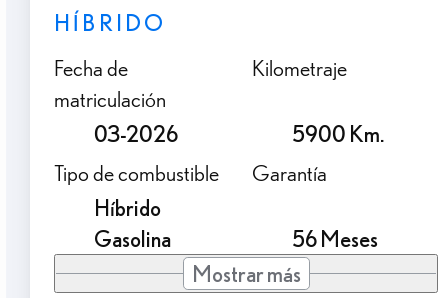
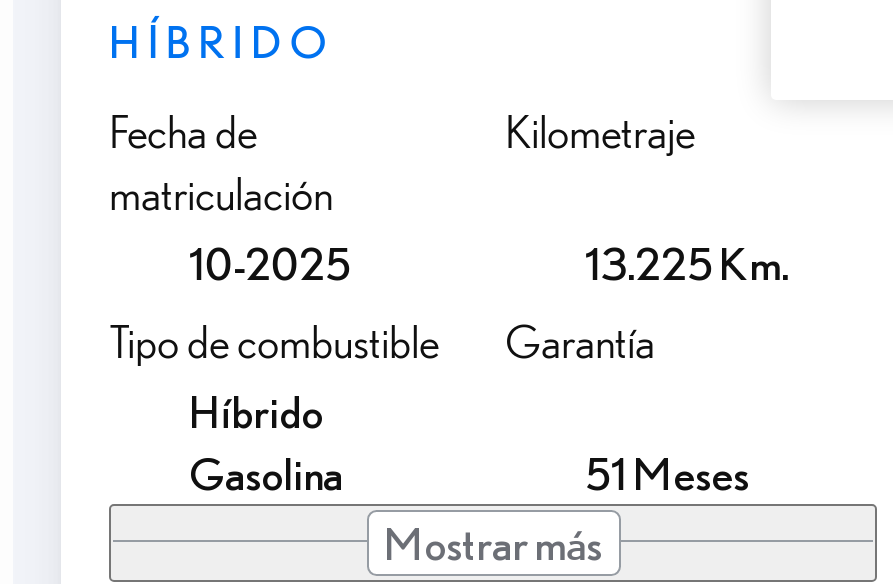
- 03-2026
+ 10-2025

- 5900 Km.
+ 13.225 Km.

- 56 Meses
+ 51 Meses
